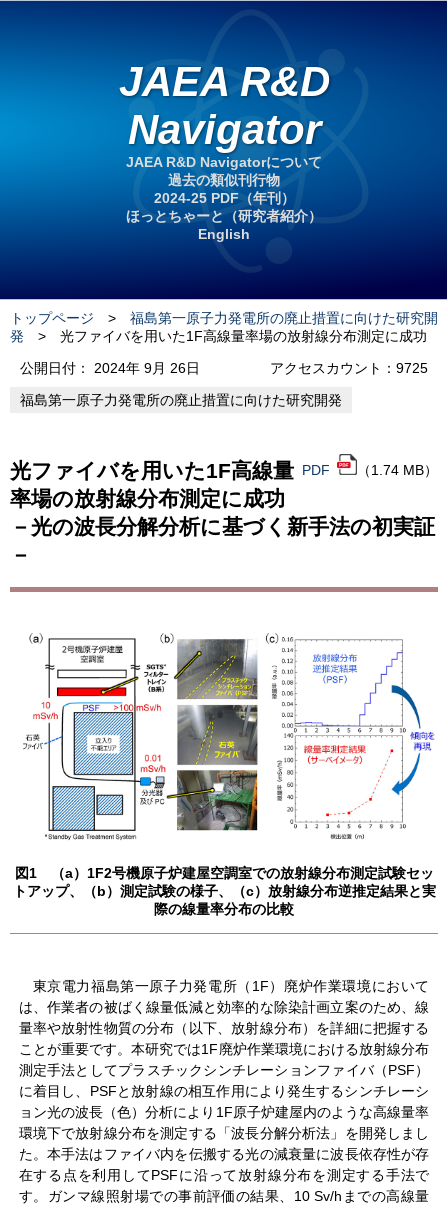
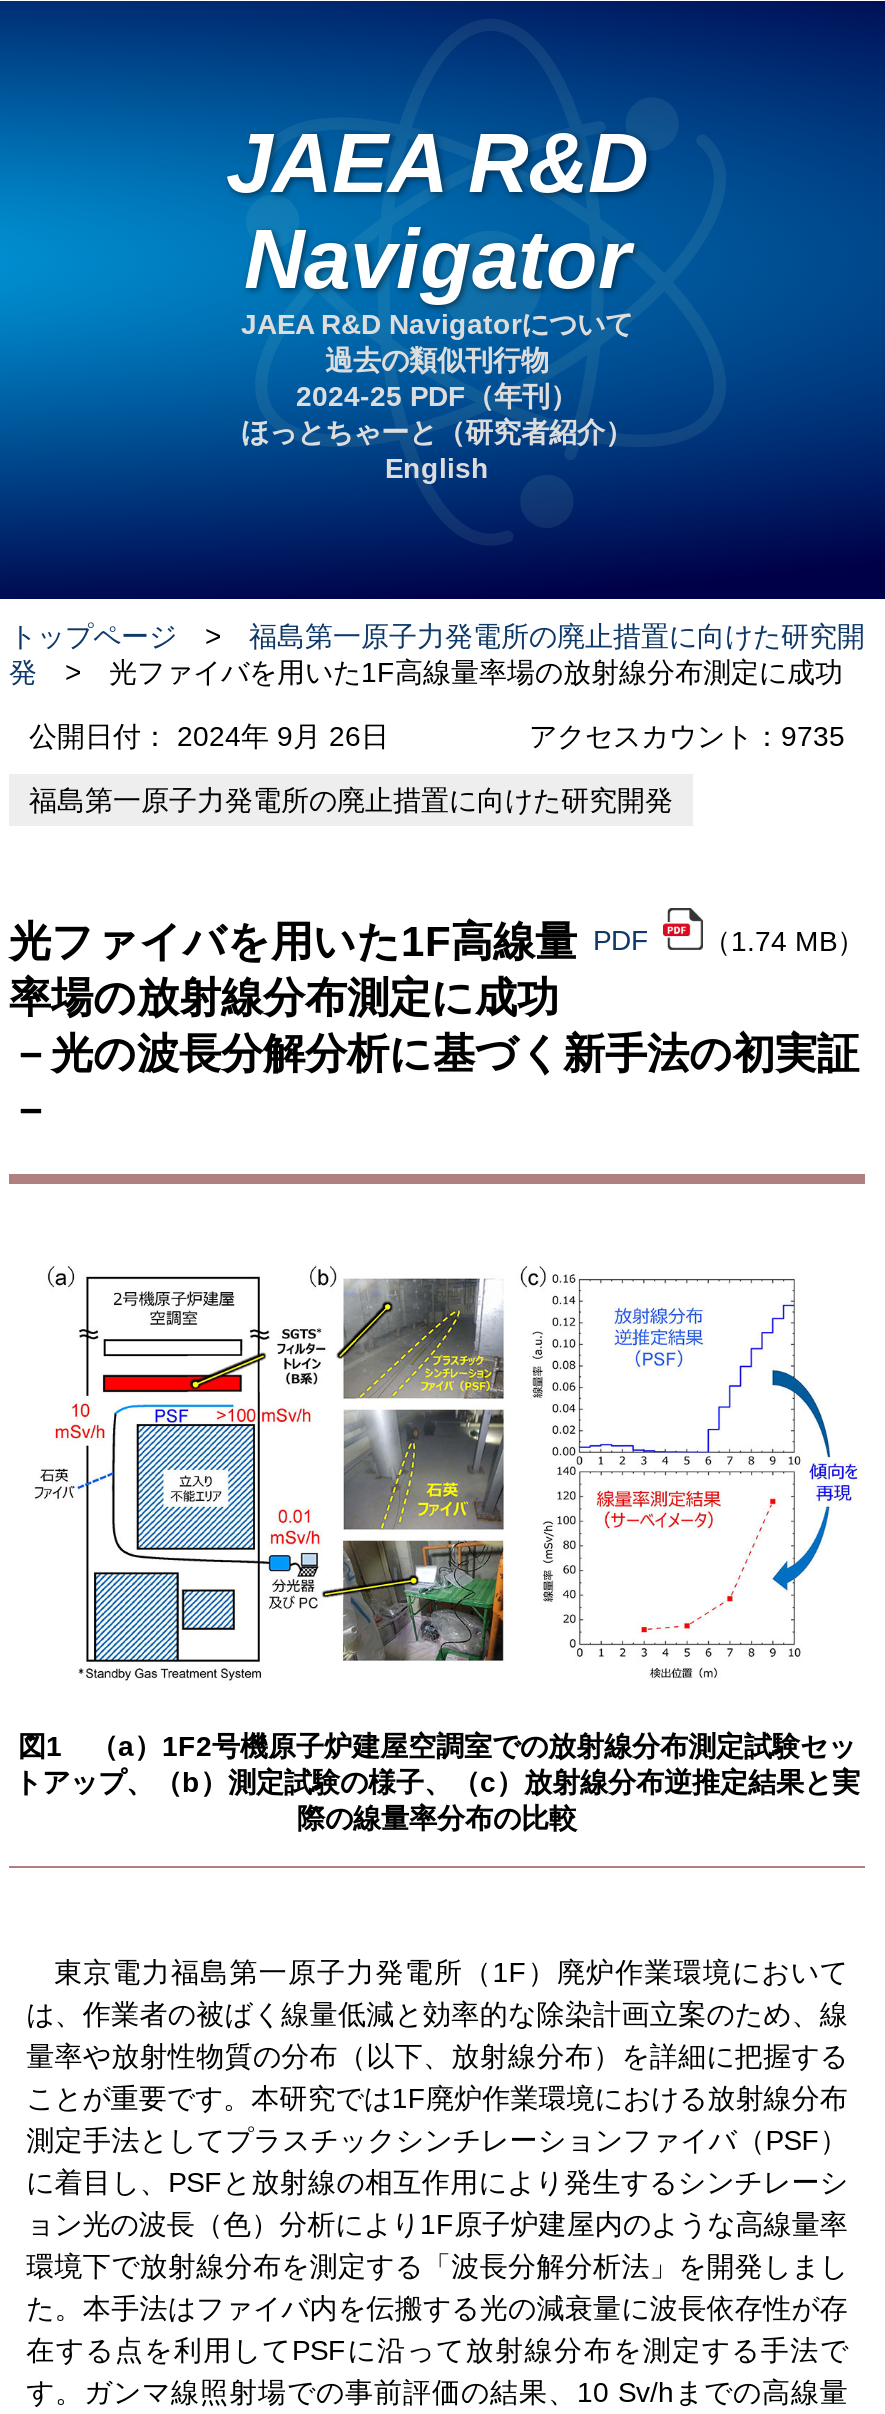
- アクセスカウント：9725
+ アクセスカウント：9735
